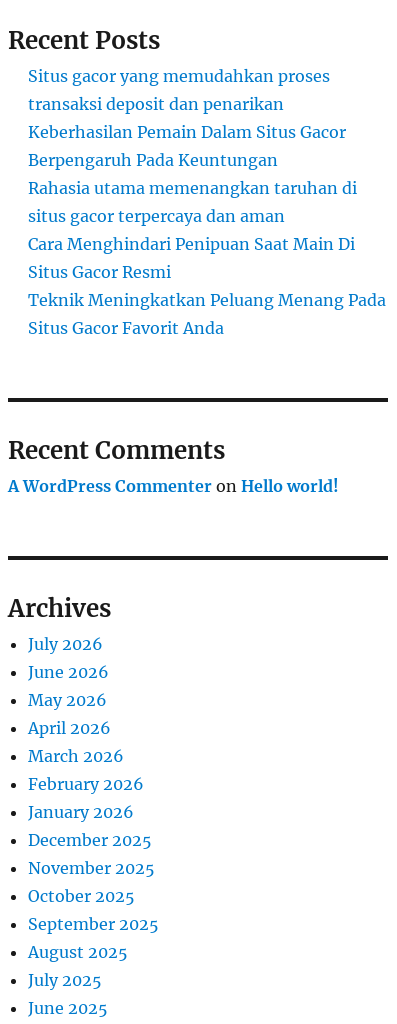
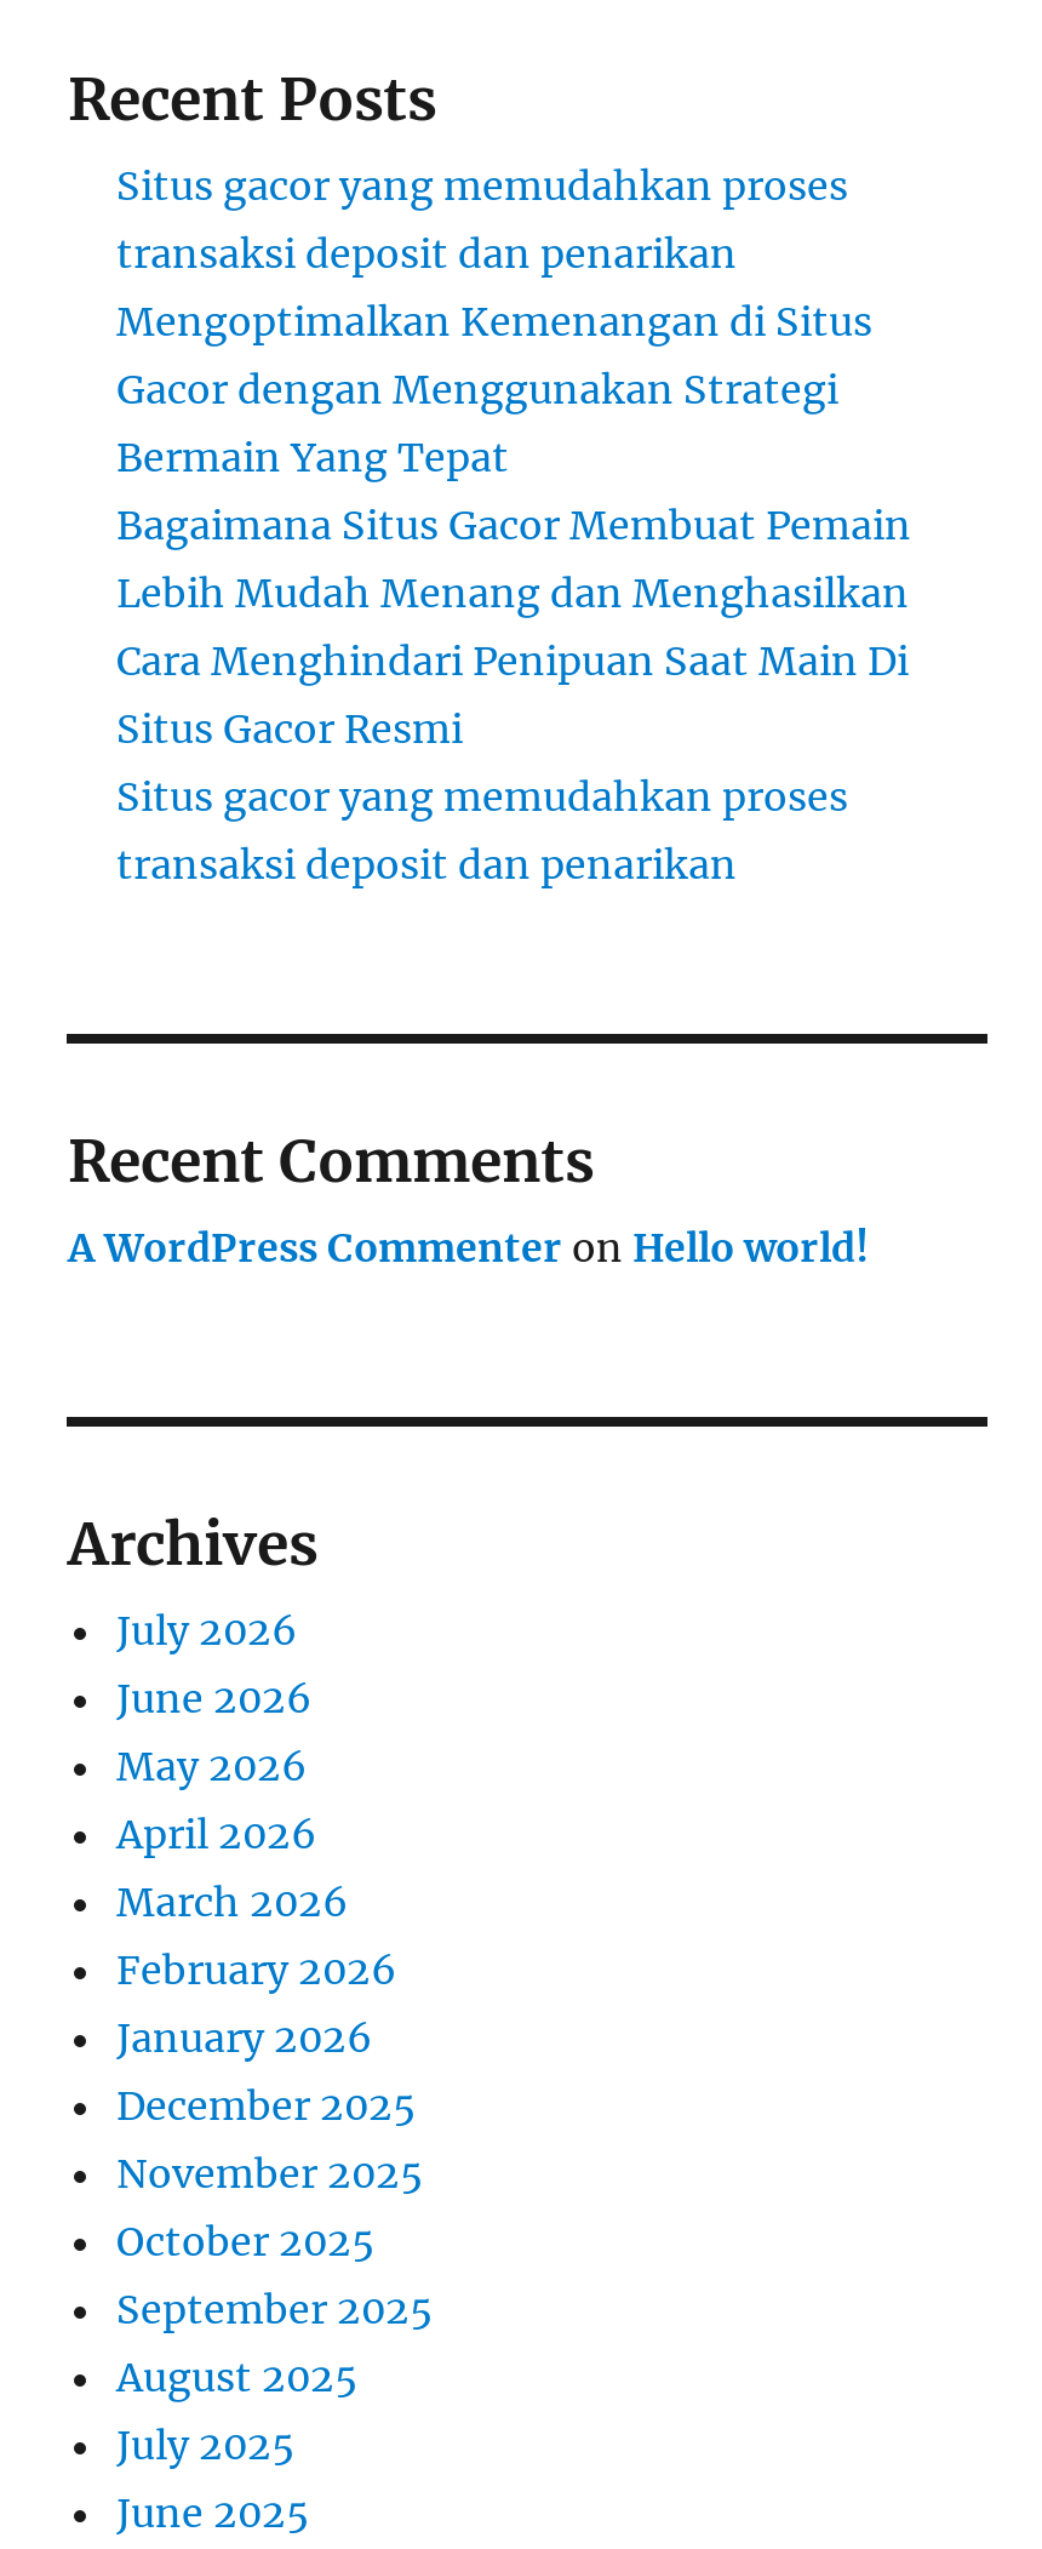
- Keberhasilan Pemain Dalam Situs Gacor
- Berpengaruh Pada Keuntungan
- Rahasia utama memenangkan taruhan di
- situs gacor terpercaya dan aman
+ Mengoptimalkan Kemenangan di Situs
+ Gacor dengan Menggunakan Strategi
+ Bermain Yang Tepat
+ Bagaimana Situs Gacor Membuat Pemain
+ Lebih Mudah Menang dan Menghasilkan

- Teknik Meningkatkan Peluang Menang Pada
- Situs Gacor Favorit Anda
+ Situs gacor yang memudahkan proses
+ transaksi deposit dan penarikan
